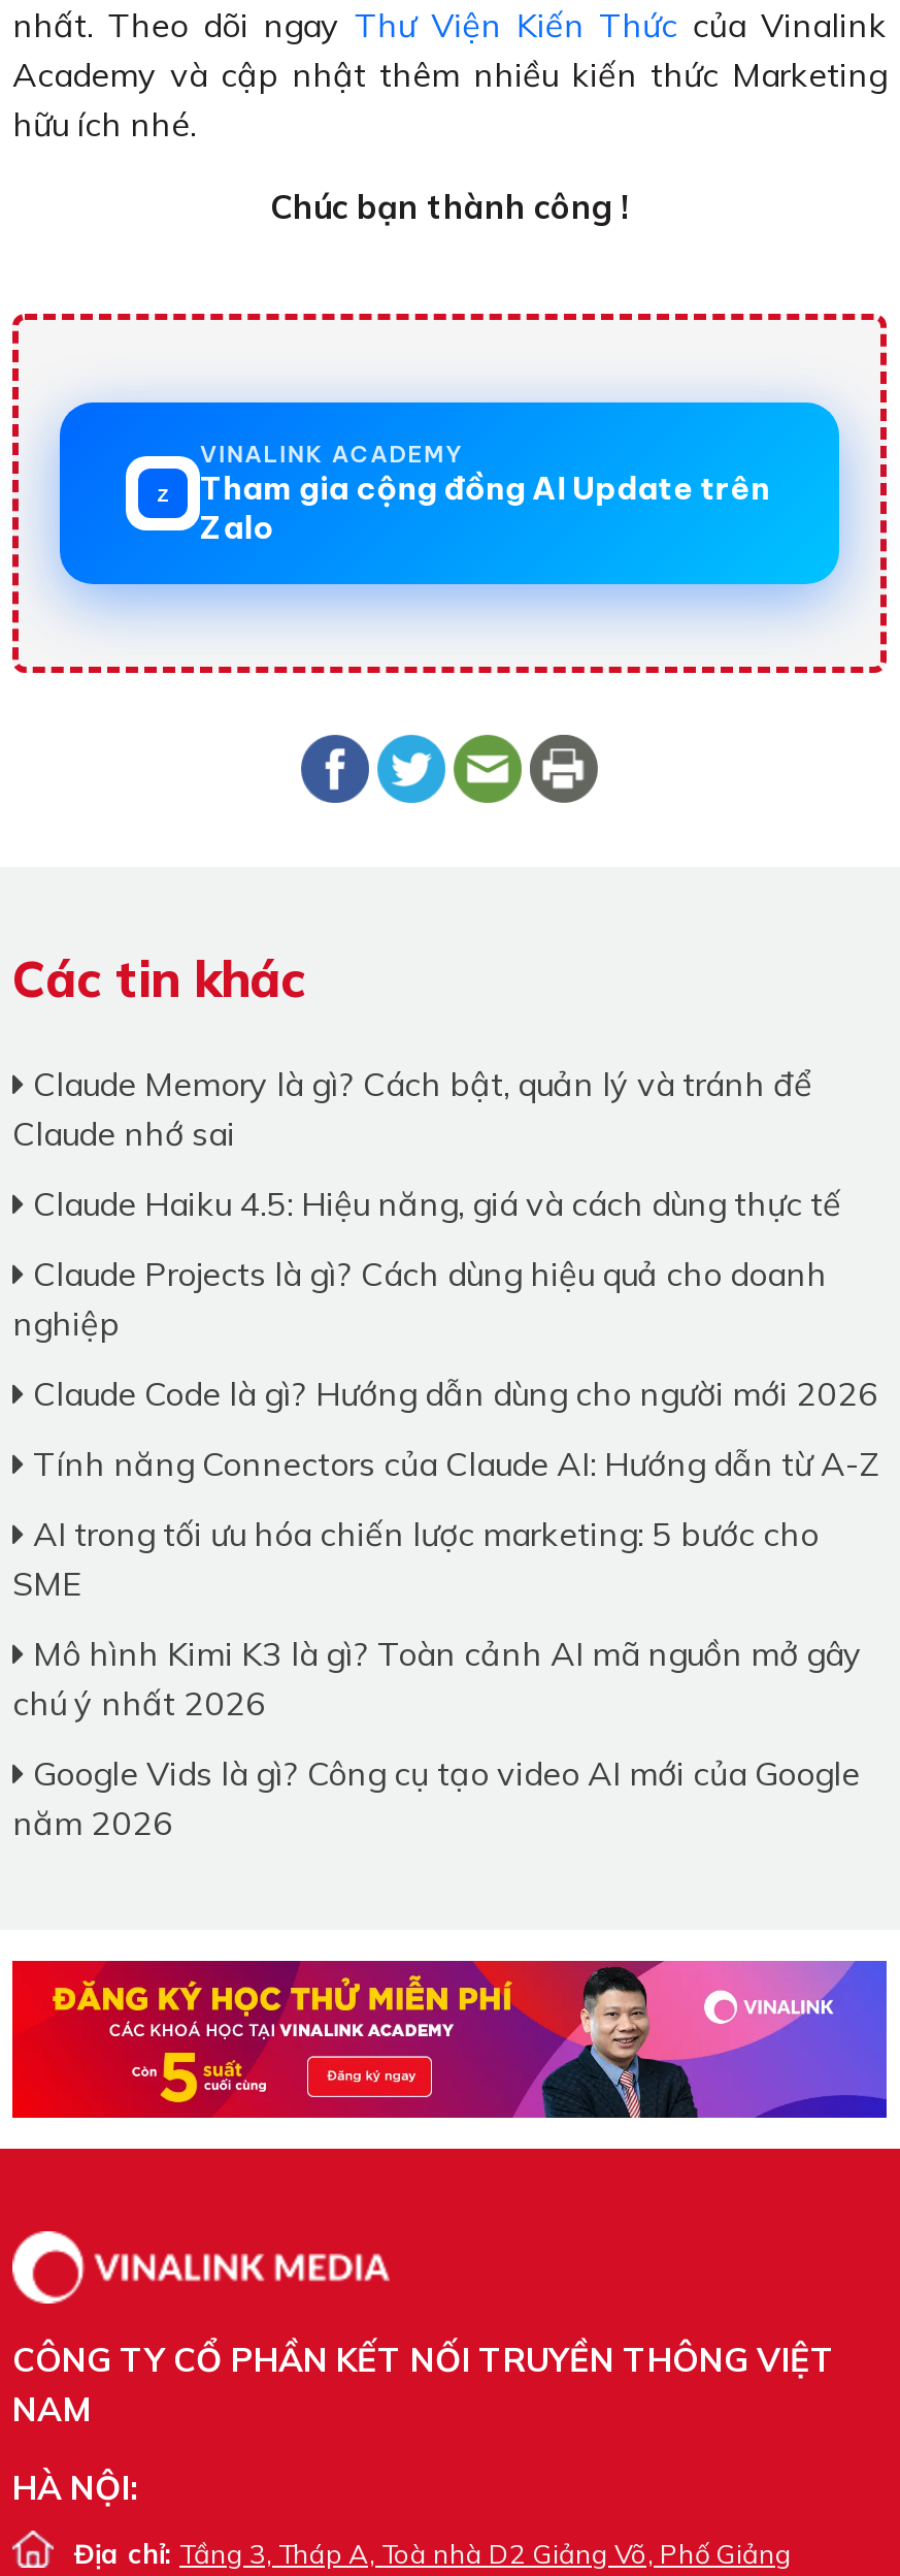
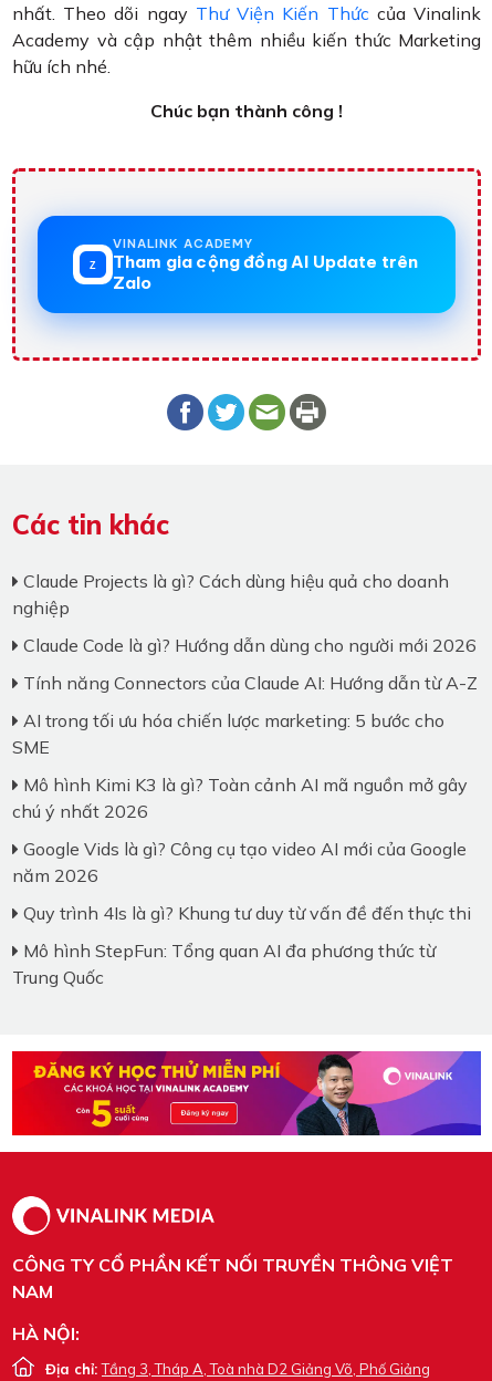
- Claude Memory là gì? Cách bật, quản lý và tránh để
- Claude nhớ sai
- Claude Haiku 4.5: Hiệu năng, giá và cách dùng thực tế

moved up: Claude Projects là gì? Cách dùng hiệu quả cho doanh | nghiệp | Claude Code là gì? Hướng dẫn dùng cho người mới 2026 | ... | Google Vids là gì? Công cụ tạo video AI mới của Google | năm 2026

+ Quy trình 4Is là gì? Khung tư duy từ vấn đề đến thực thi
+ Mô hình StepFun: Tổng quan AI đa phương thức từ
+ Trung Quốc
